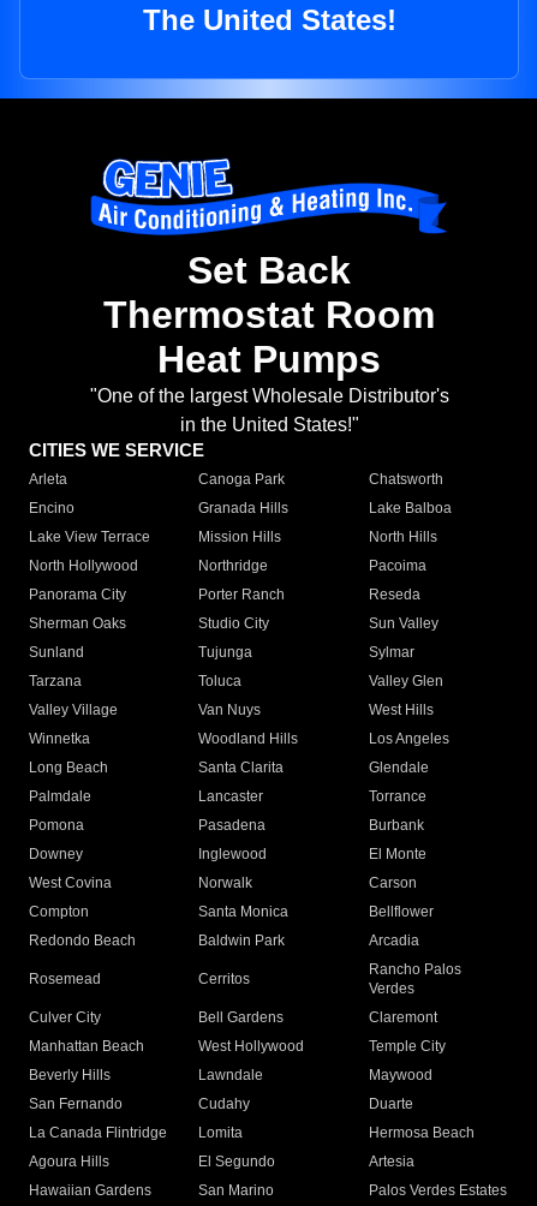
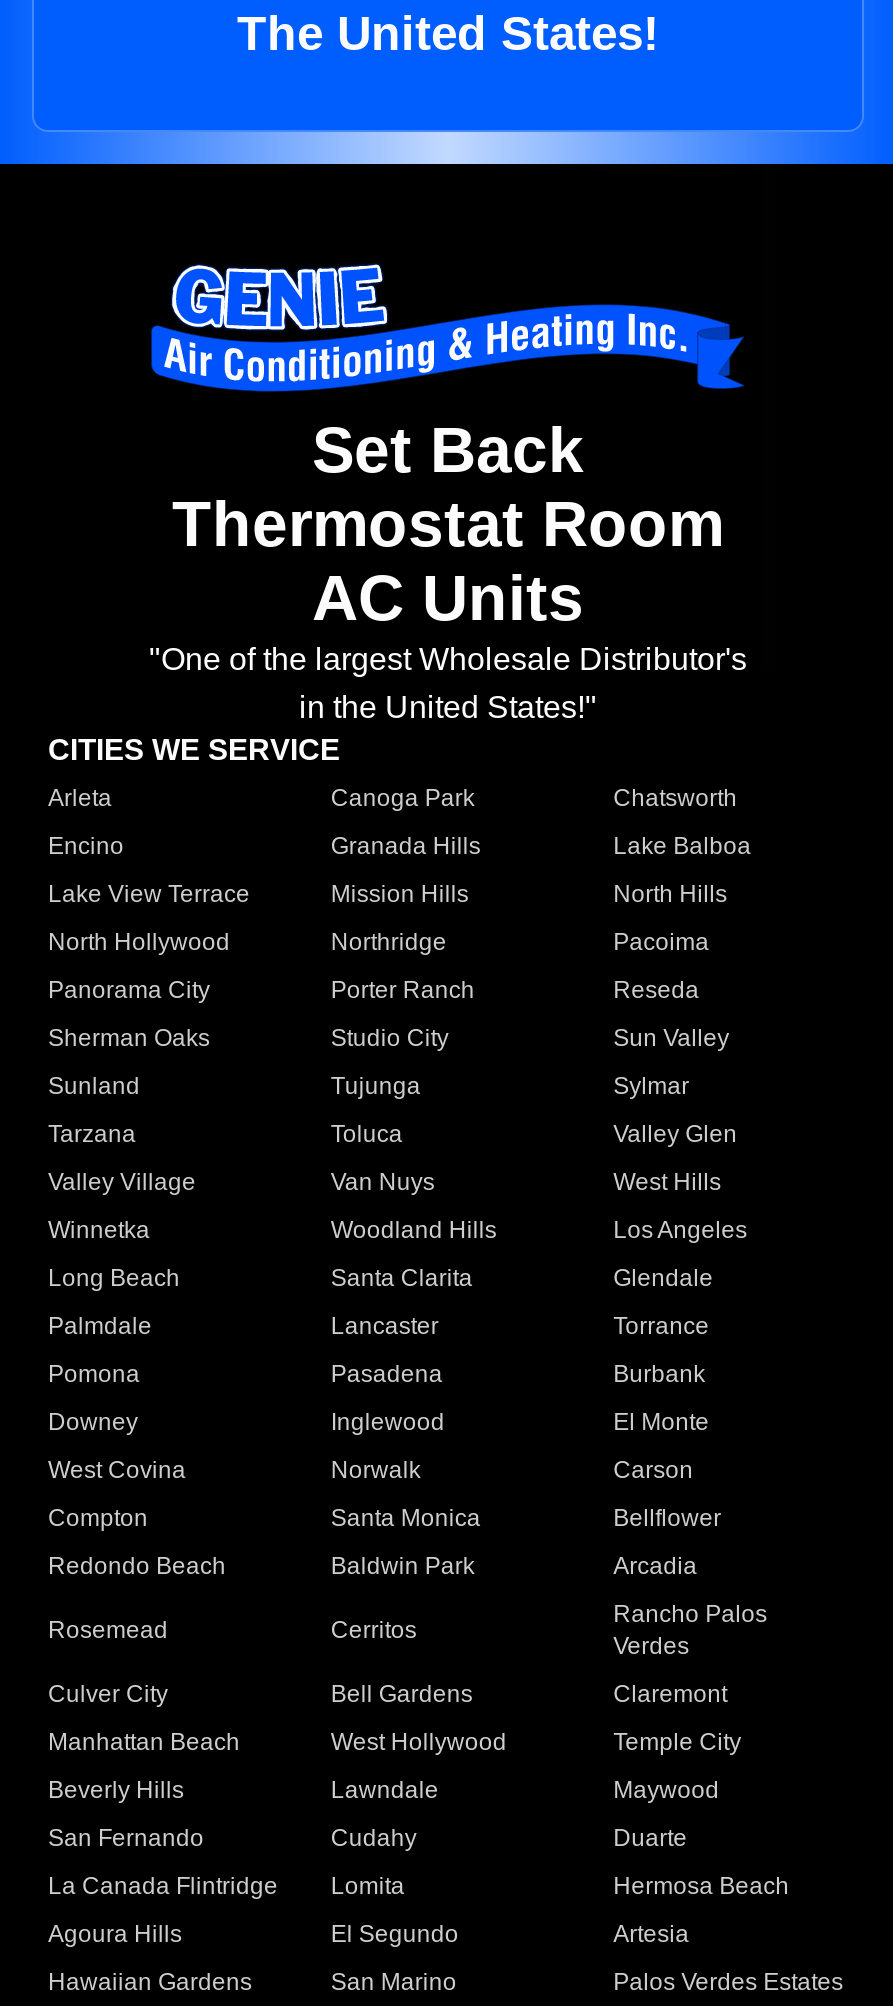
- Heat Pumps
+ AC Units
